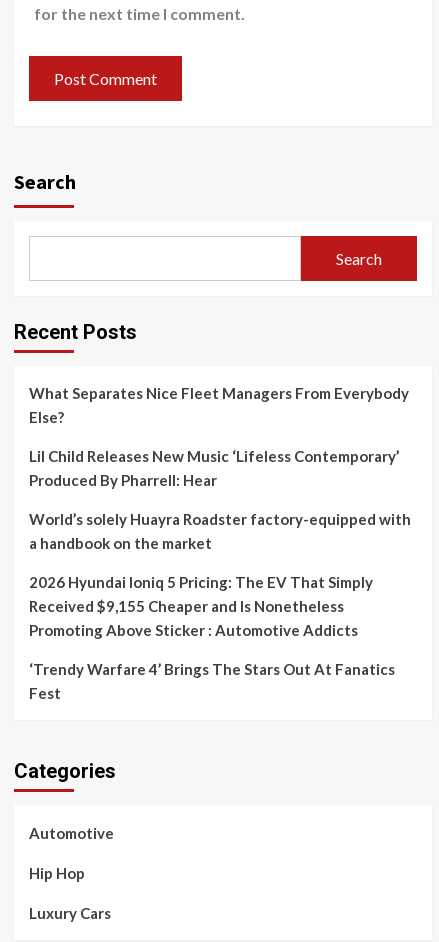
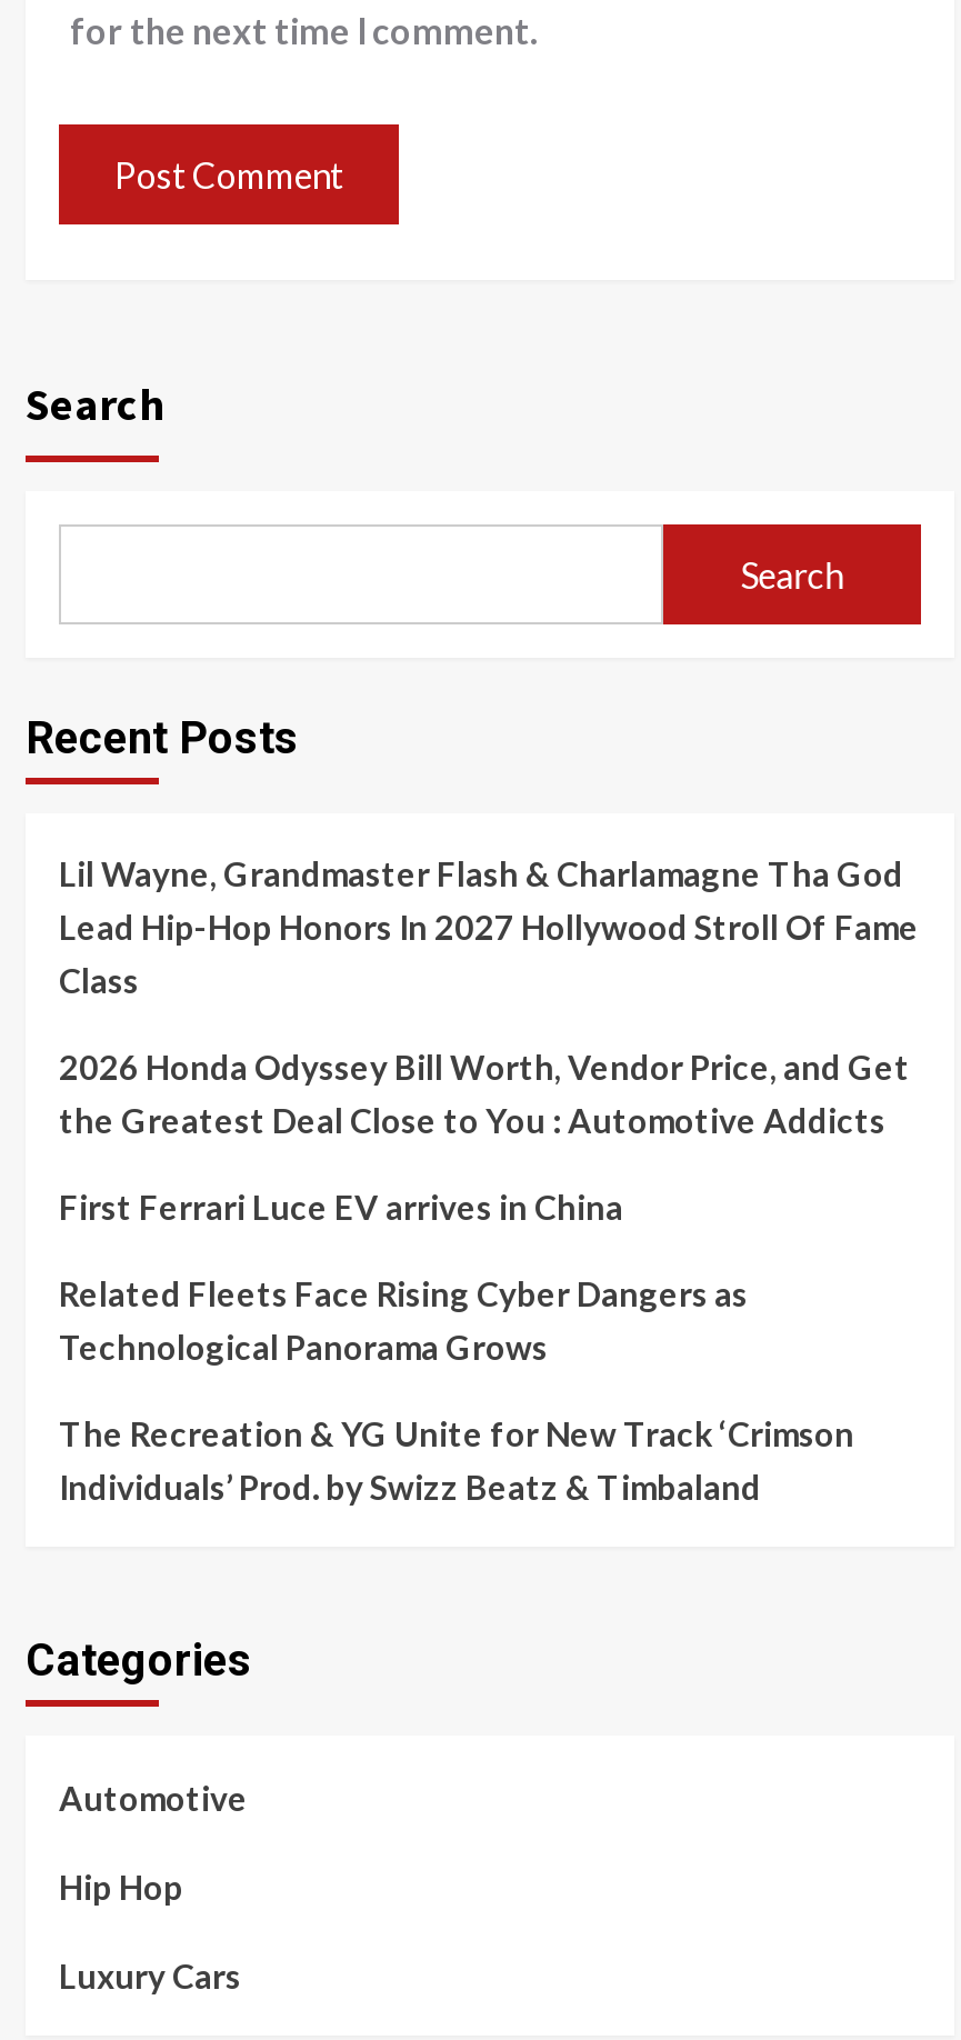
- What Separates Nice Fleet Managers From Everybody
- Else?
+ Lil Wayne, Grandmaster Flash & Charlamagne Tha God
+ Lead Hip-Hop Honors In 2027 Hollywood Stroll Of Fame
+ Class

- Lil Child Releases New Music ‘Lifeless Contemporary’
- Produced By Pharrell: Hear
+ 2026 Honda Odyssey Bill Worth, Vendor Price, and Get
+ the Greatest Deal Close to You : Automotive Addicts

- World’s solely Huayra Roadster factory-equipped with
- a handbook on the market
+ First Ferrari Luce EV arrives in China

- 2026 Hyundai Ioniq 5 Pricing: The EV That Simply
- Received $9,155 Cheaper and Is Nonetheless
- Promoting Above Sticker : Automotive Addicts
+ Related Fleets Face Rising Cyber Dangers as
+ Technological Panorama Grows

- ‘Trendy Warfare 4’ Brings The Stars Out At Fanatics
- Fest
+ The Recreation & YG Unite for New Track ‘Crimson
+ Individuals’ Prod. by Swizz Beatz & Timbaland
